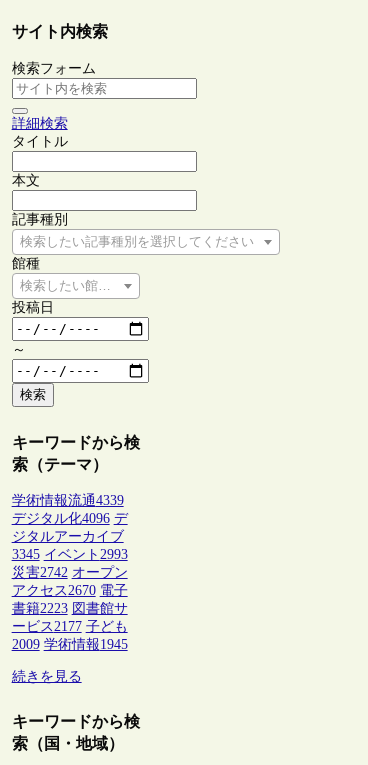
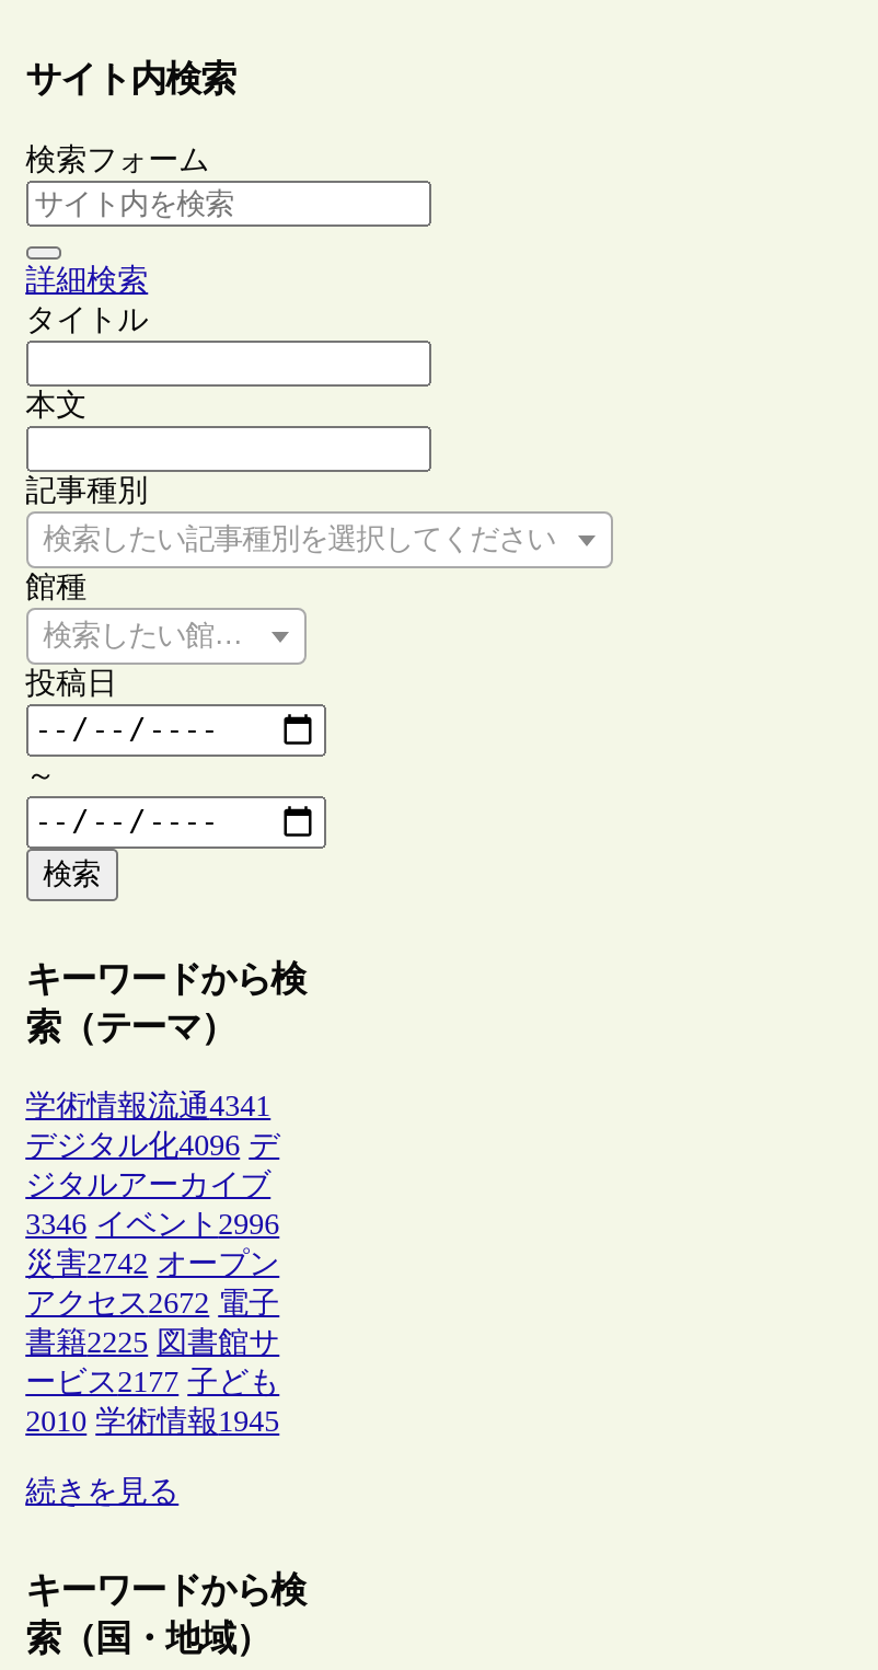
- 学術情報流通4339
+ 学術情報流通4341

- 3345 イベント2993
+ 3346 イベント2996

- アクセス2670 電子
+ アクセス2672 電子

- 書籍2223 図書館サ
+ 書籍2225 図書館サ

- 2009 学術情報1945
+ 2010 学術情報1945
